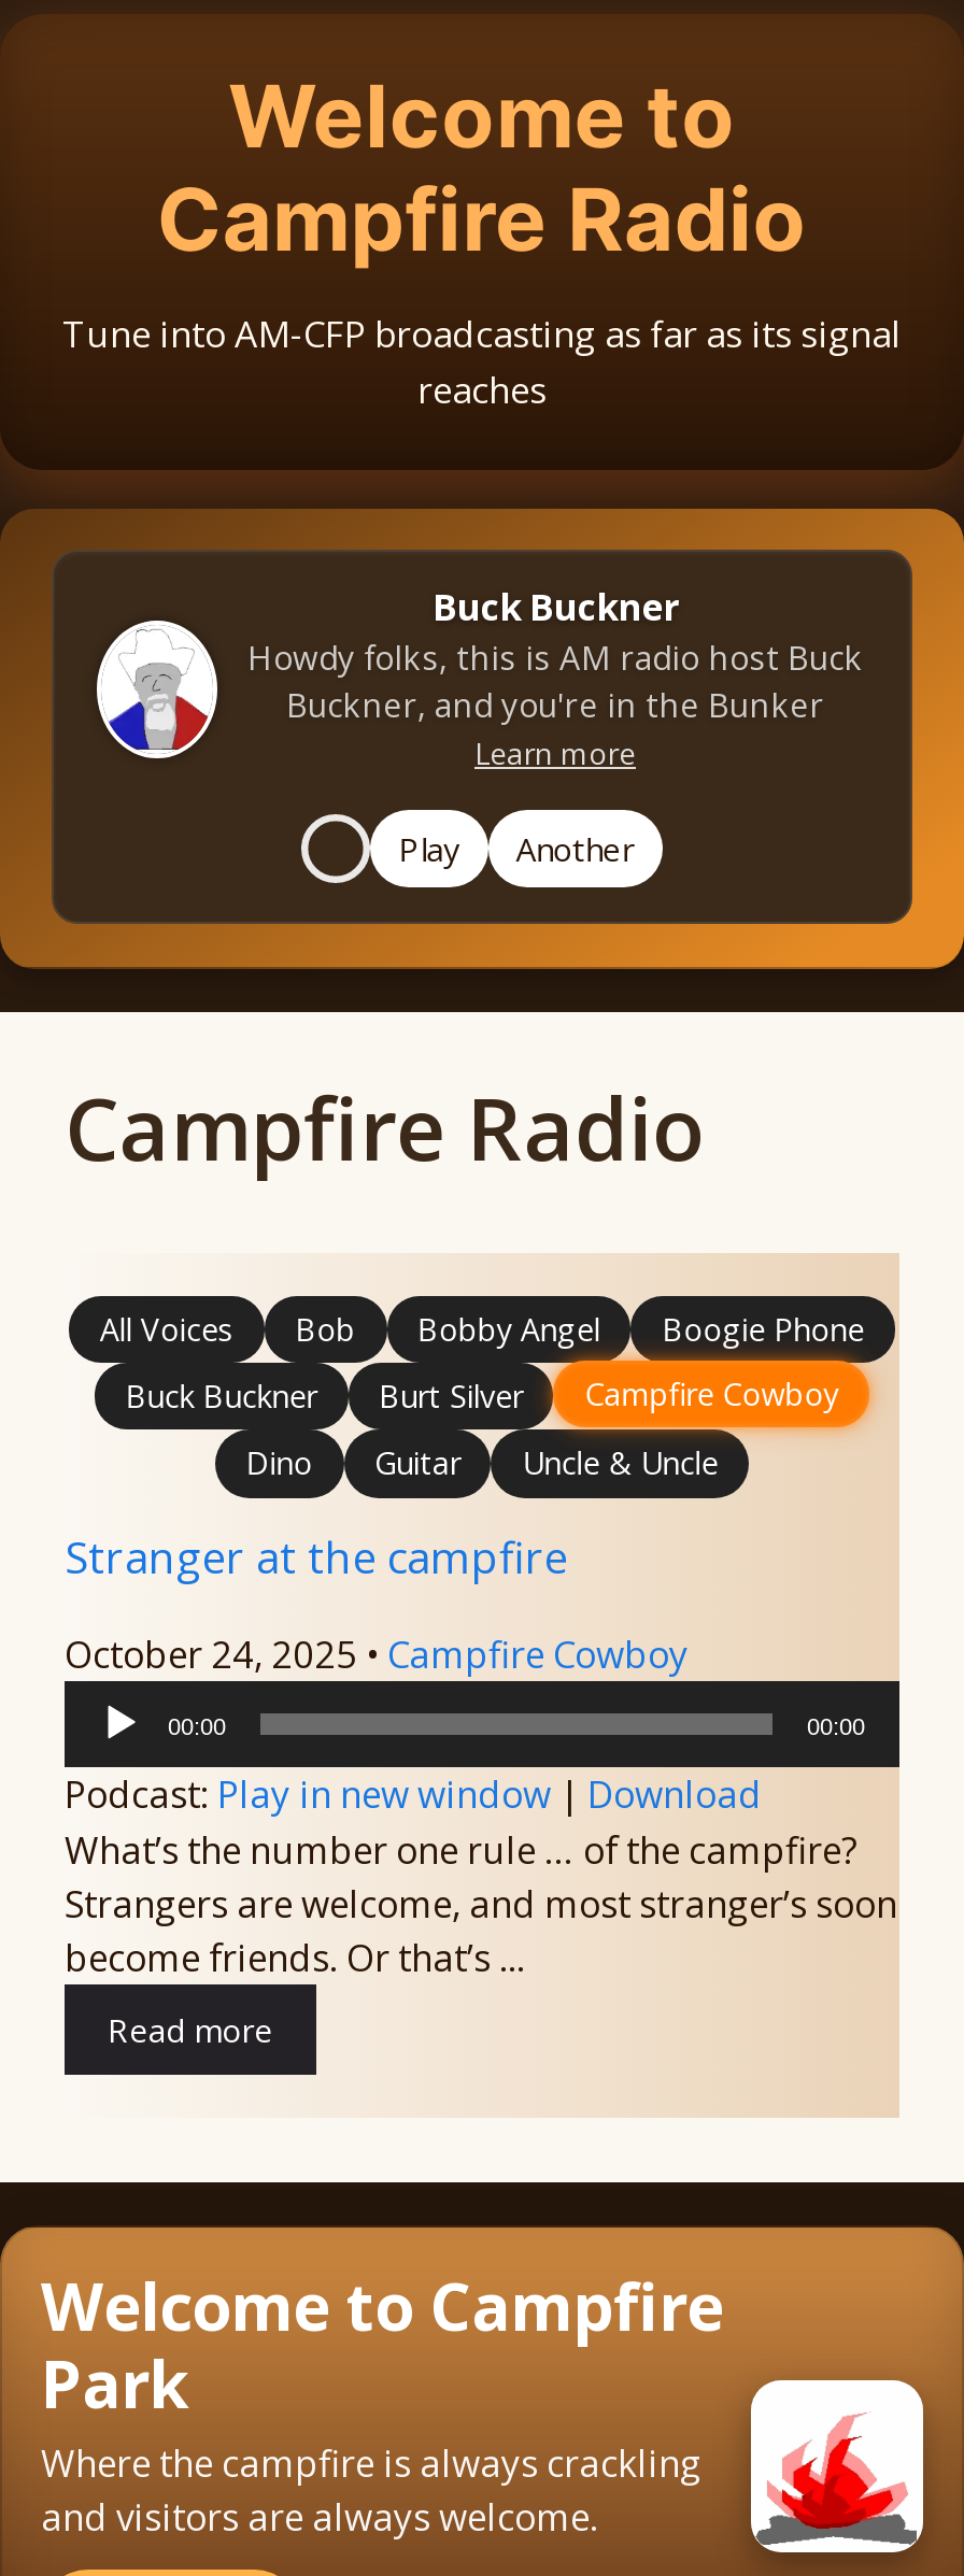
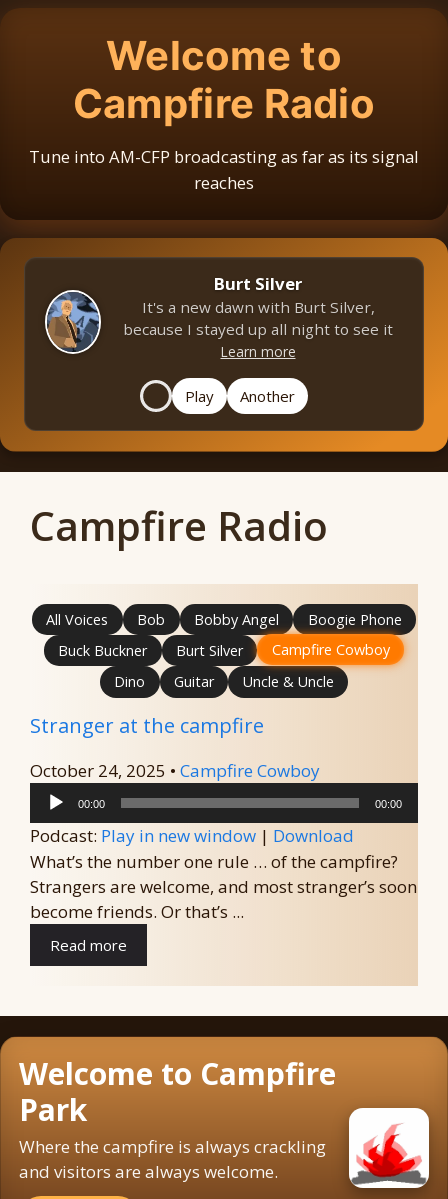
- [image]
- Buck Buckner
- Howdy folks, this is AM radio host Buck
- Buckner, and you're in the Bunker
+ [image]
+ Burt Silver
+ It's a new dawn with Burt Silver,
+ because I stayed up all night to see it
